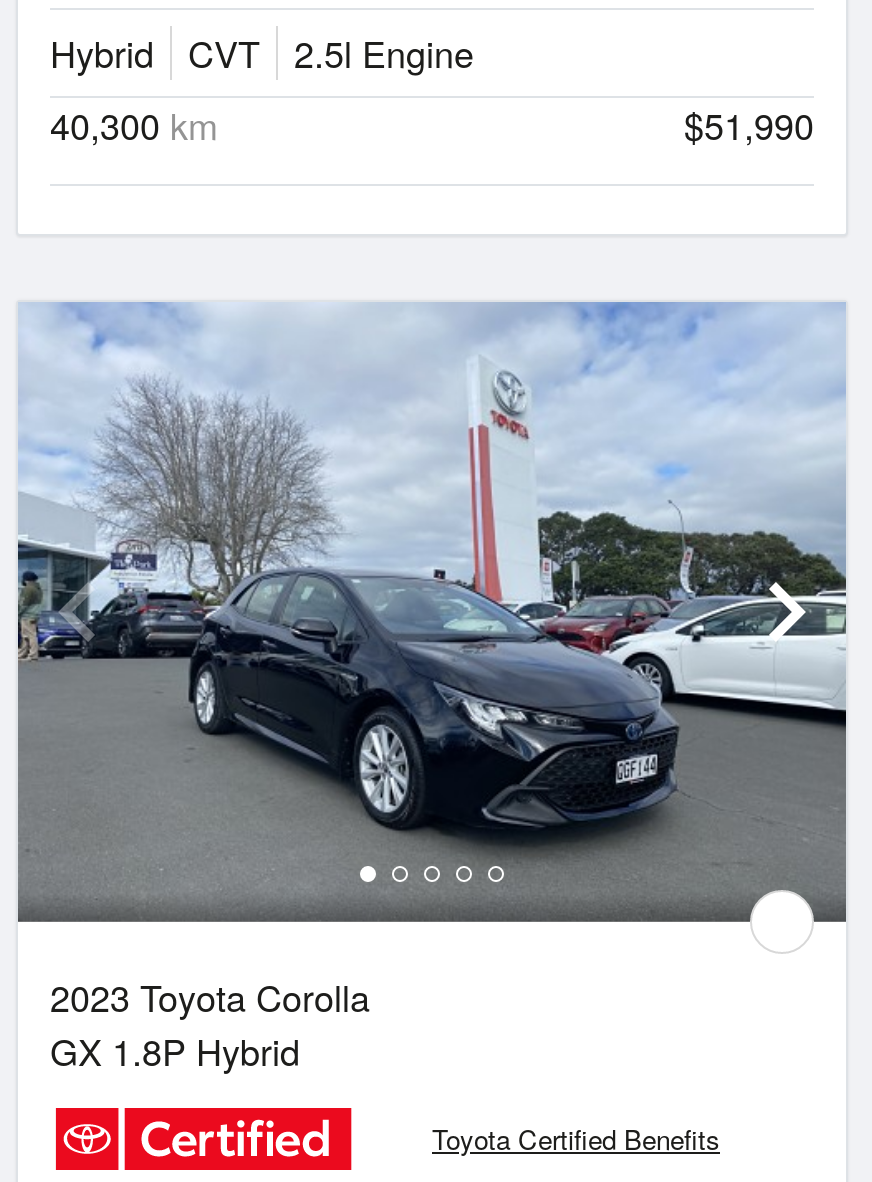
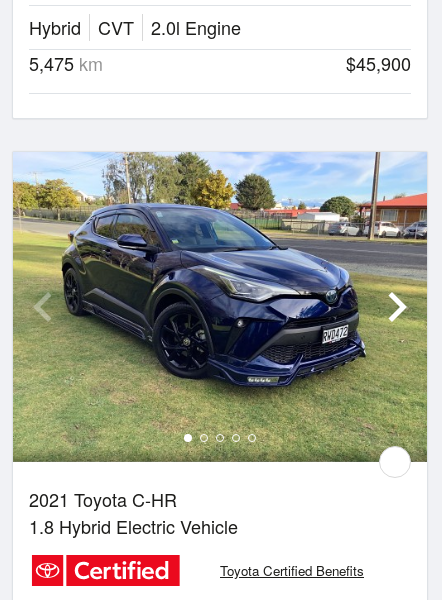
- 2.5l Engine
- 40,300 km
- $51,990
+ 2.0l Engine
+ 5,475 km
+ $45,900

- [image]
- 2023 Toyota Corolla
- GX 1.8P Hybrid
+ [image]
+ 2021 Toyota C-HR
+ 1.8 Hybrid Electric Vehicle
